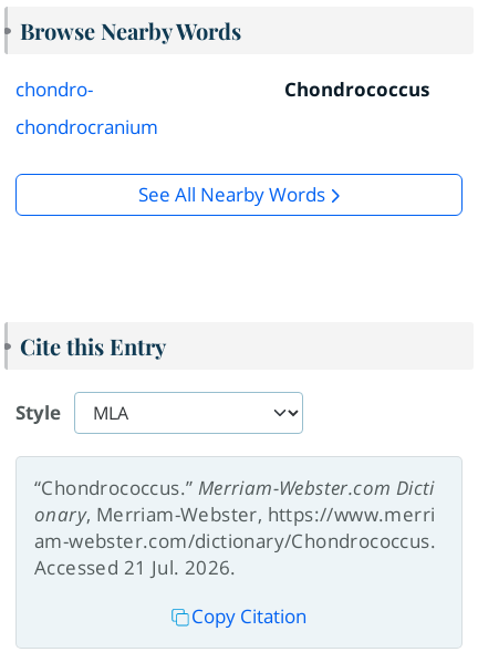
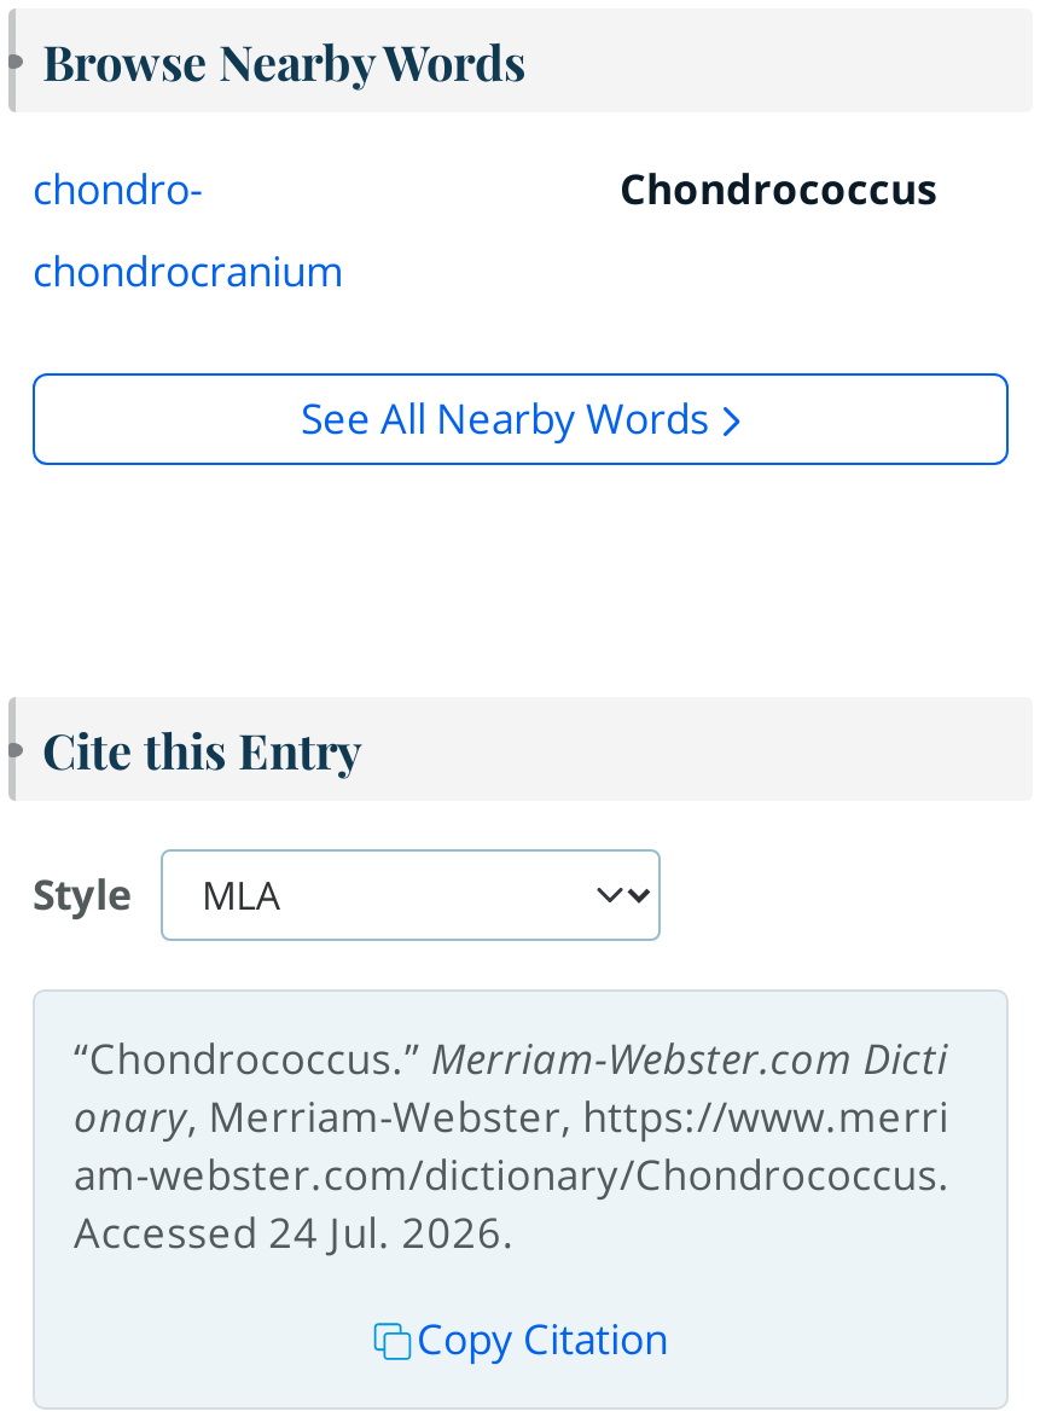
- Accessed 21 Jul. 2026.
+ Accessed 24 Jul. 2026.
